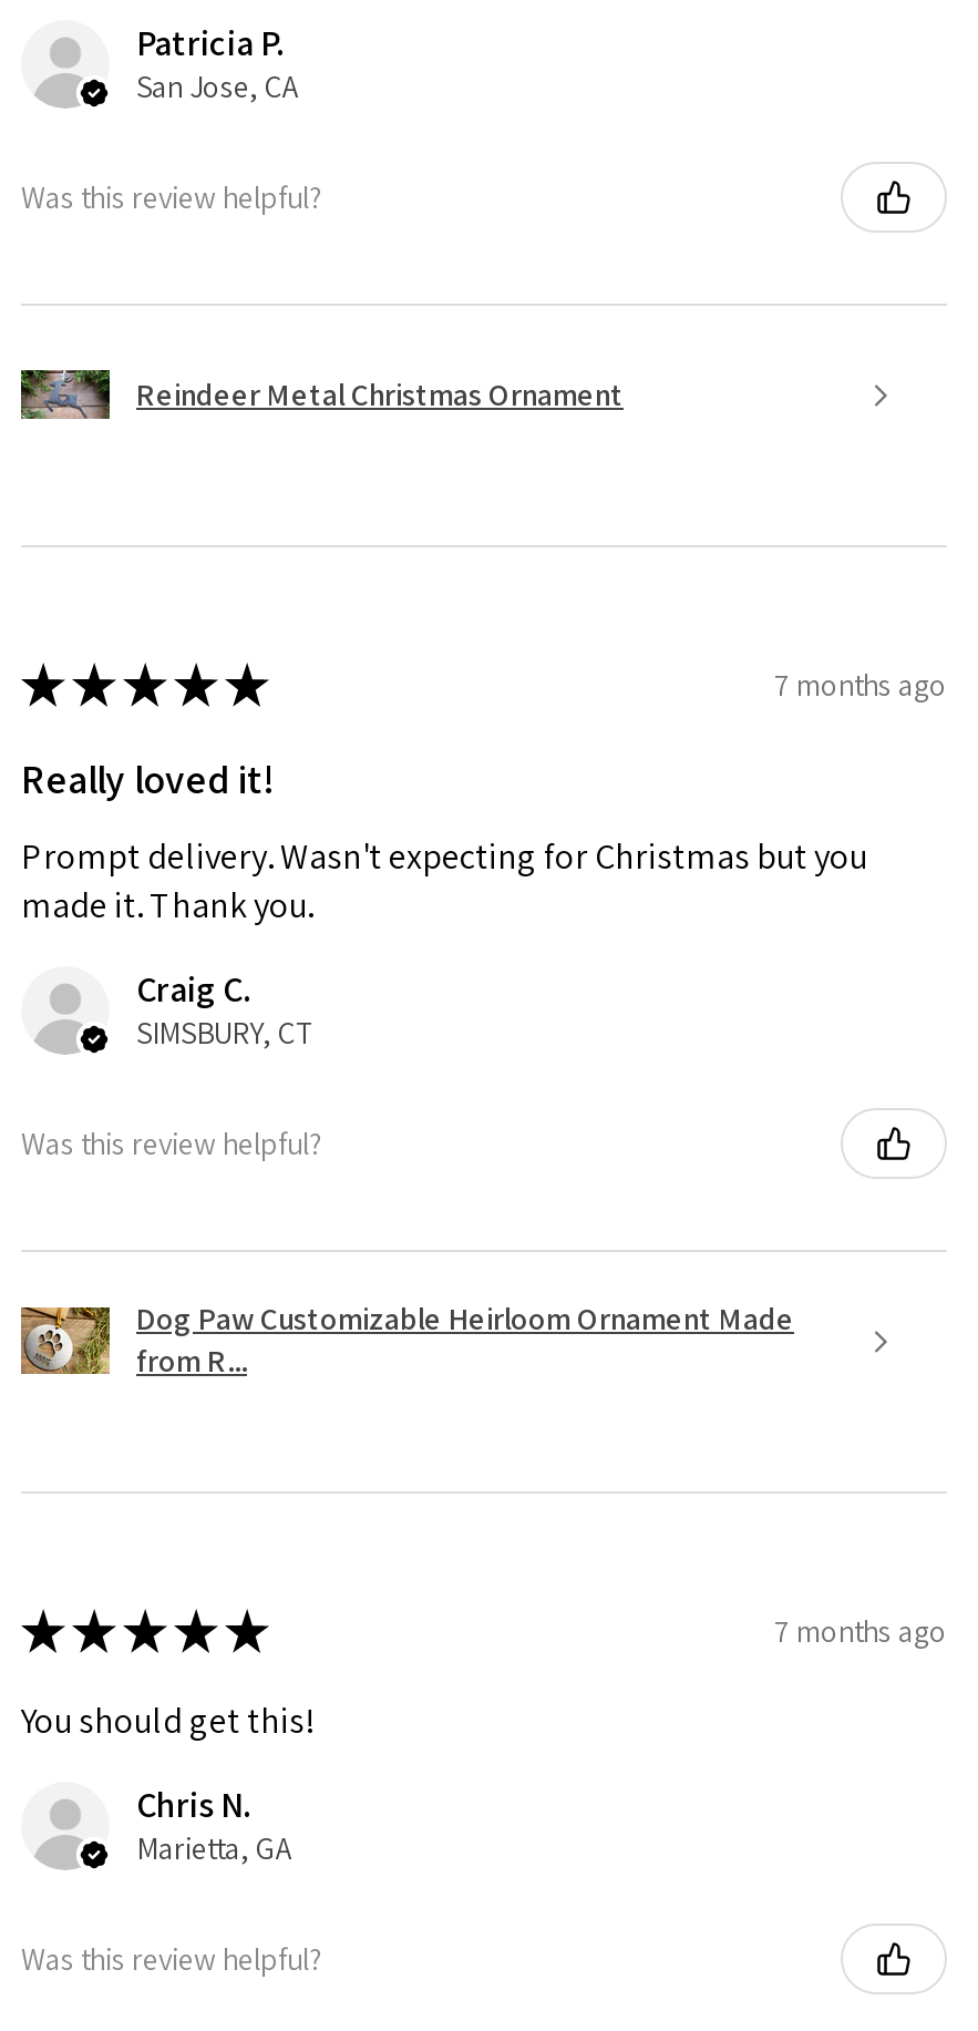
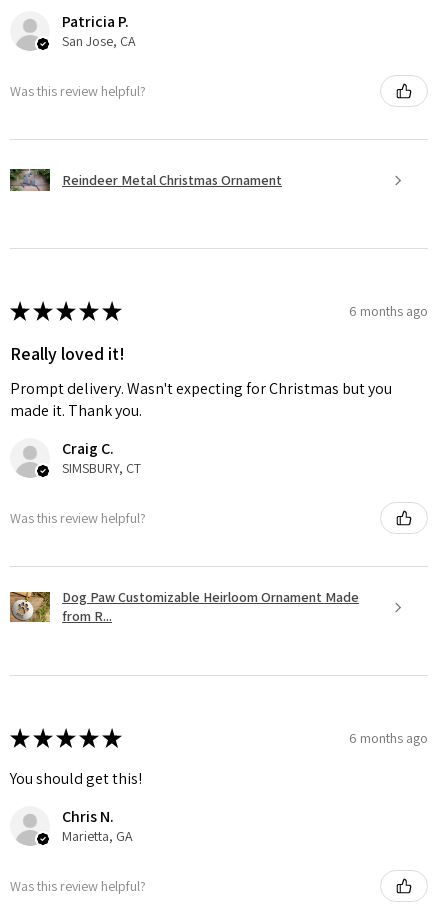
- 7 months ago
+ 6 months ago

- 7 months ago
+ 6 months ago
